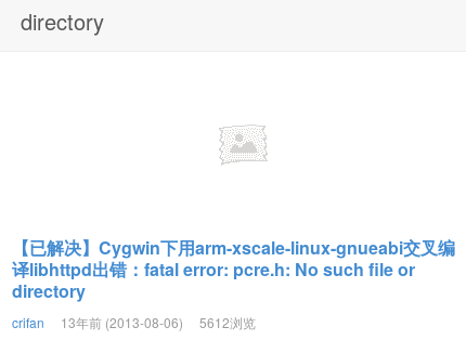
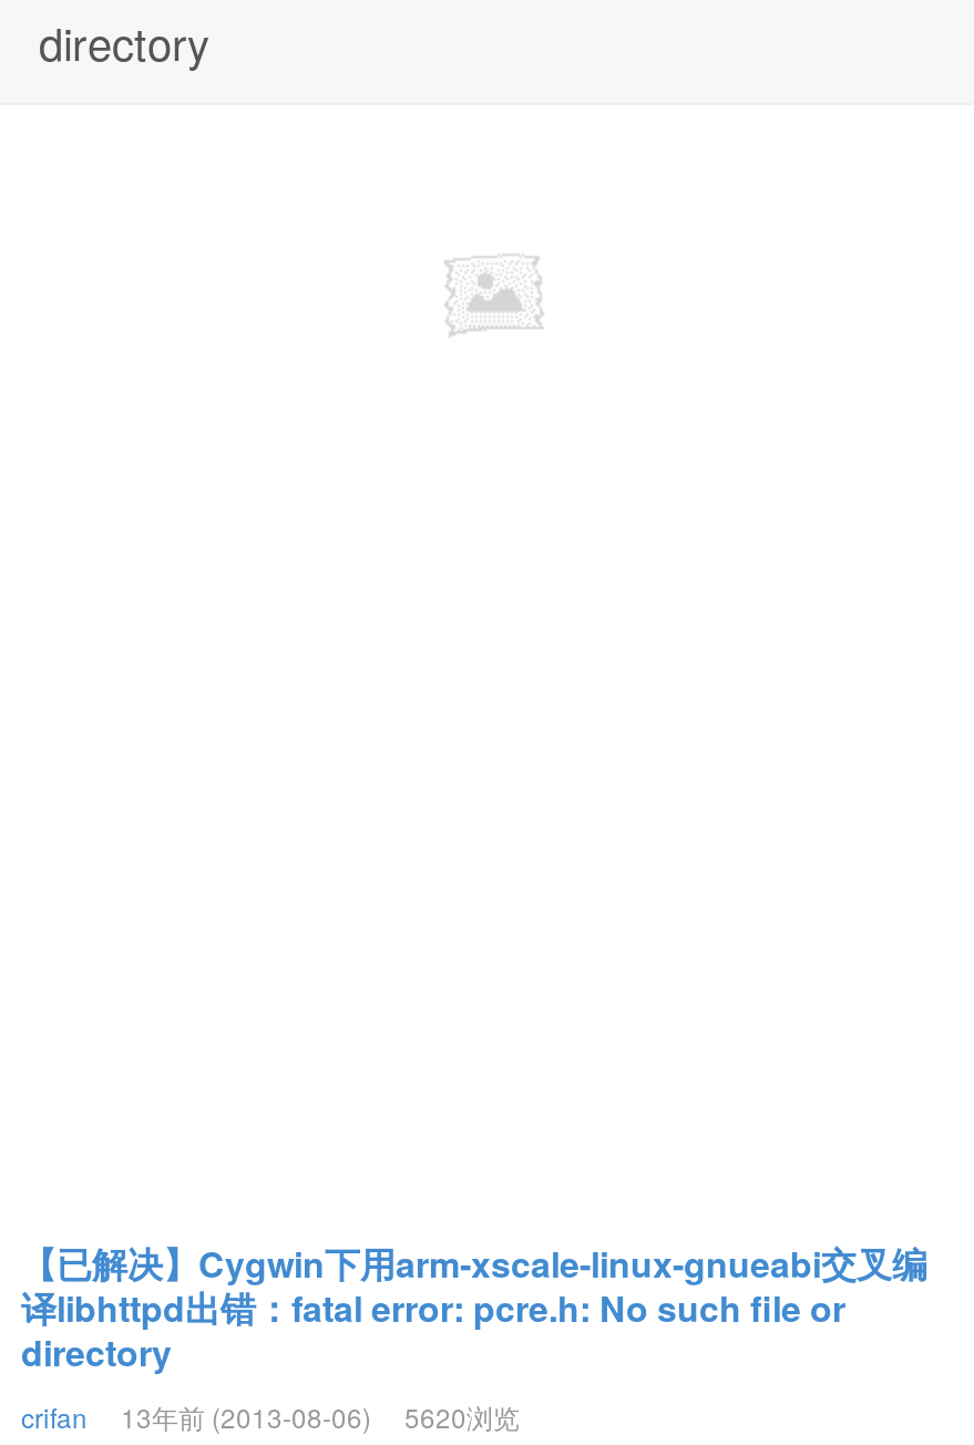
- crifan 13年前 (2013-08-06) 5612浏览
+ crifan 13年前 (2013-08-06) 5620浏览
